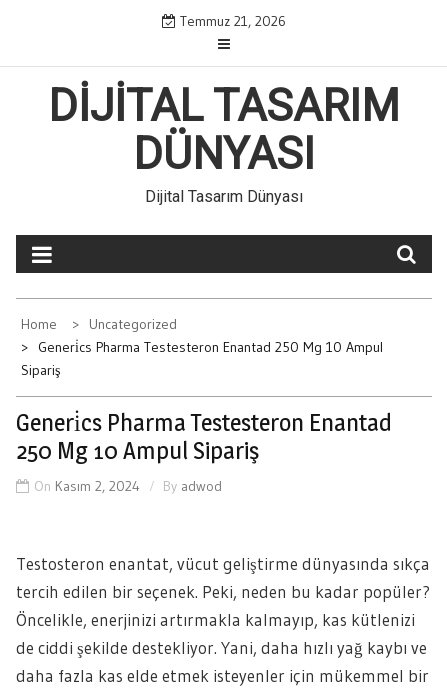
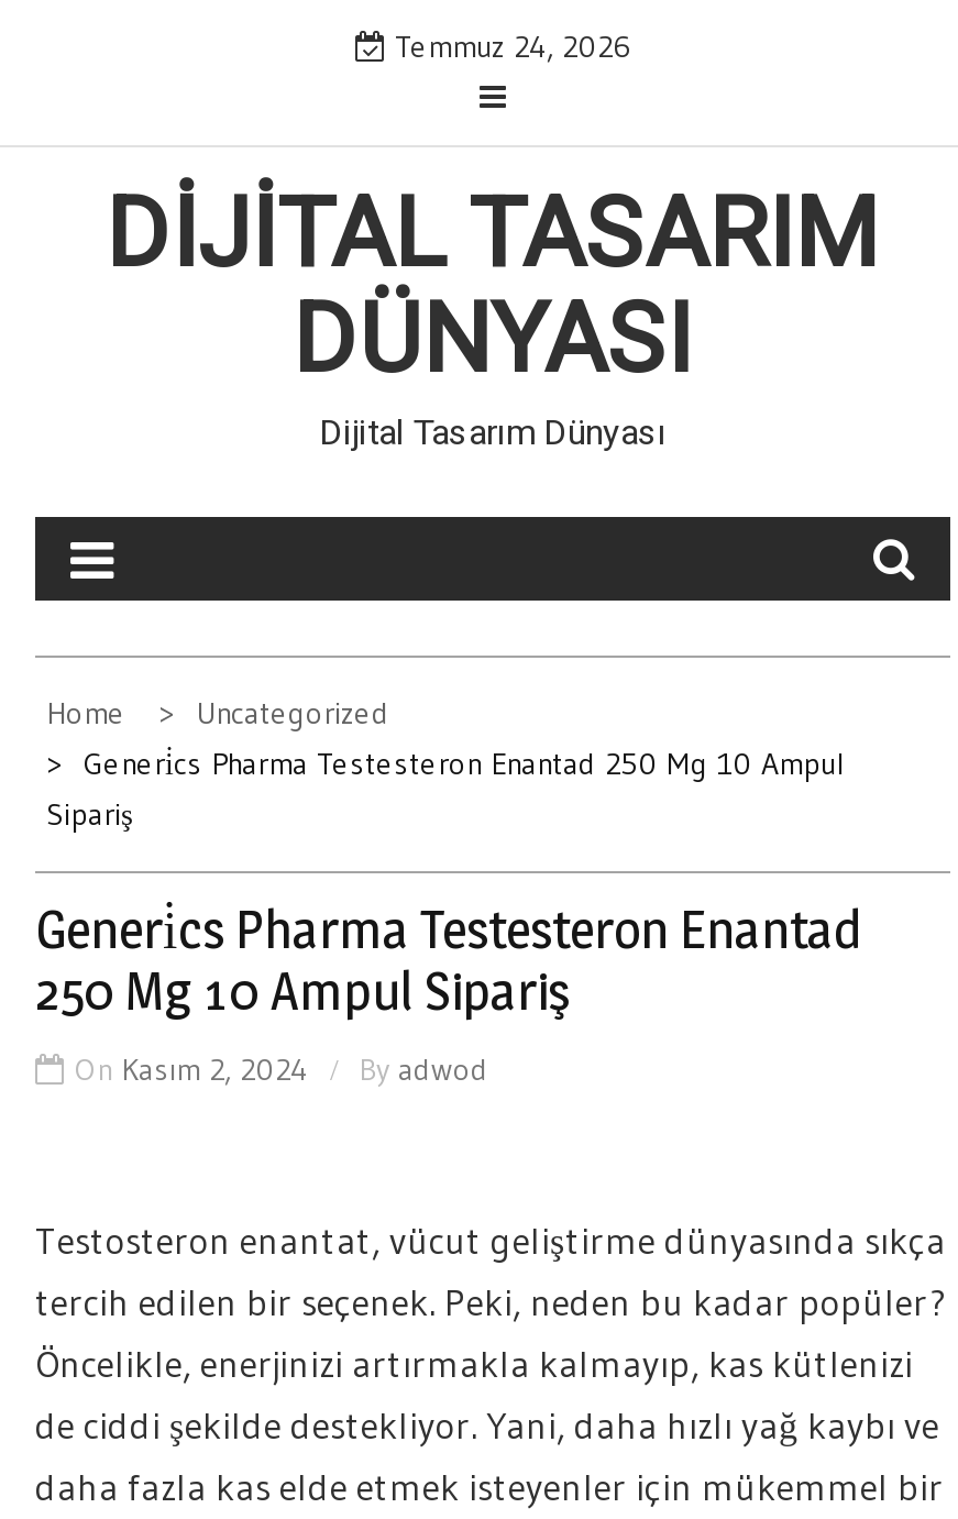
- Temmuz 21, 2026
+ Temmuz 24, 2026
